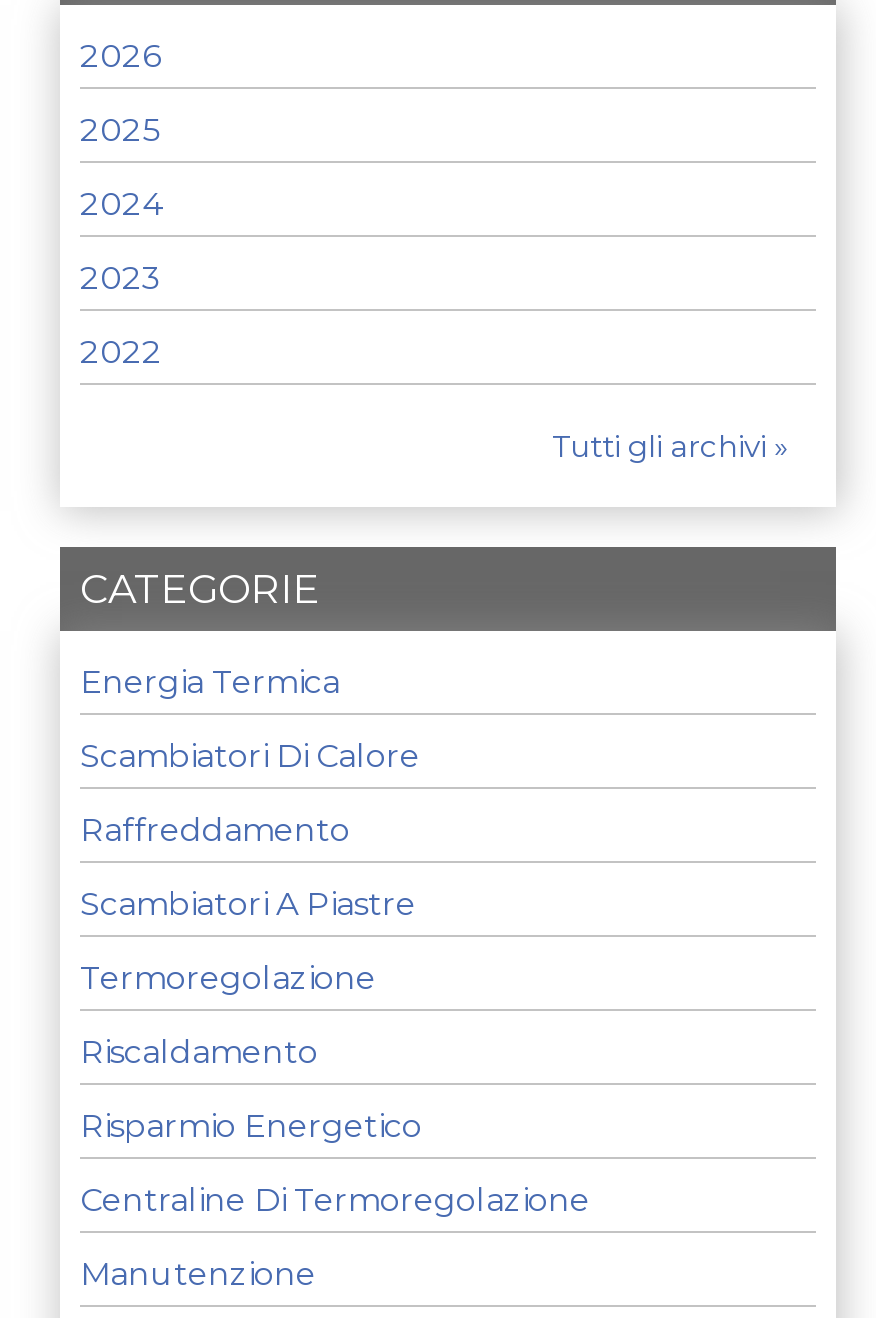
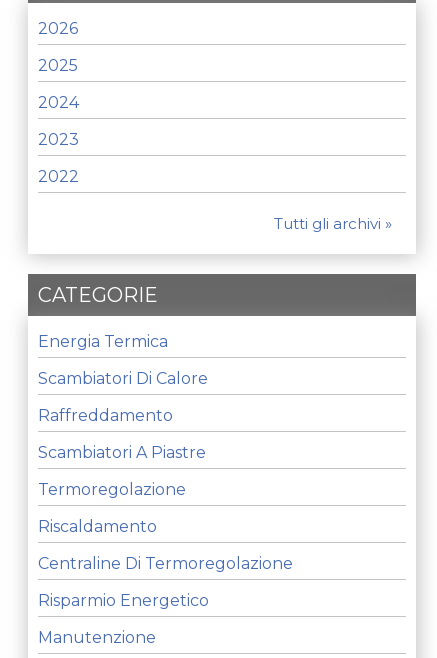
moved down: Risparmio Energetico

moved up: Centraline Di Termoregolazione
